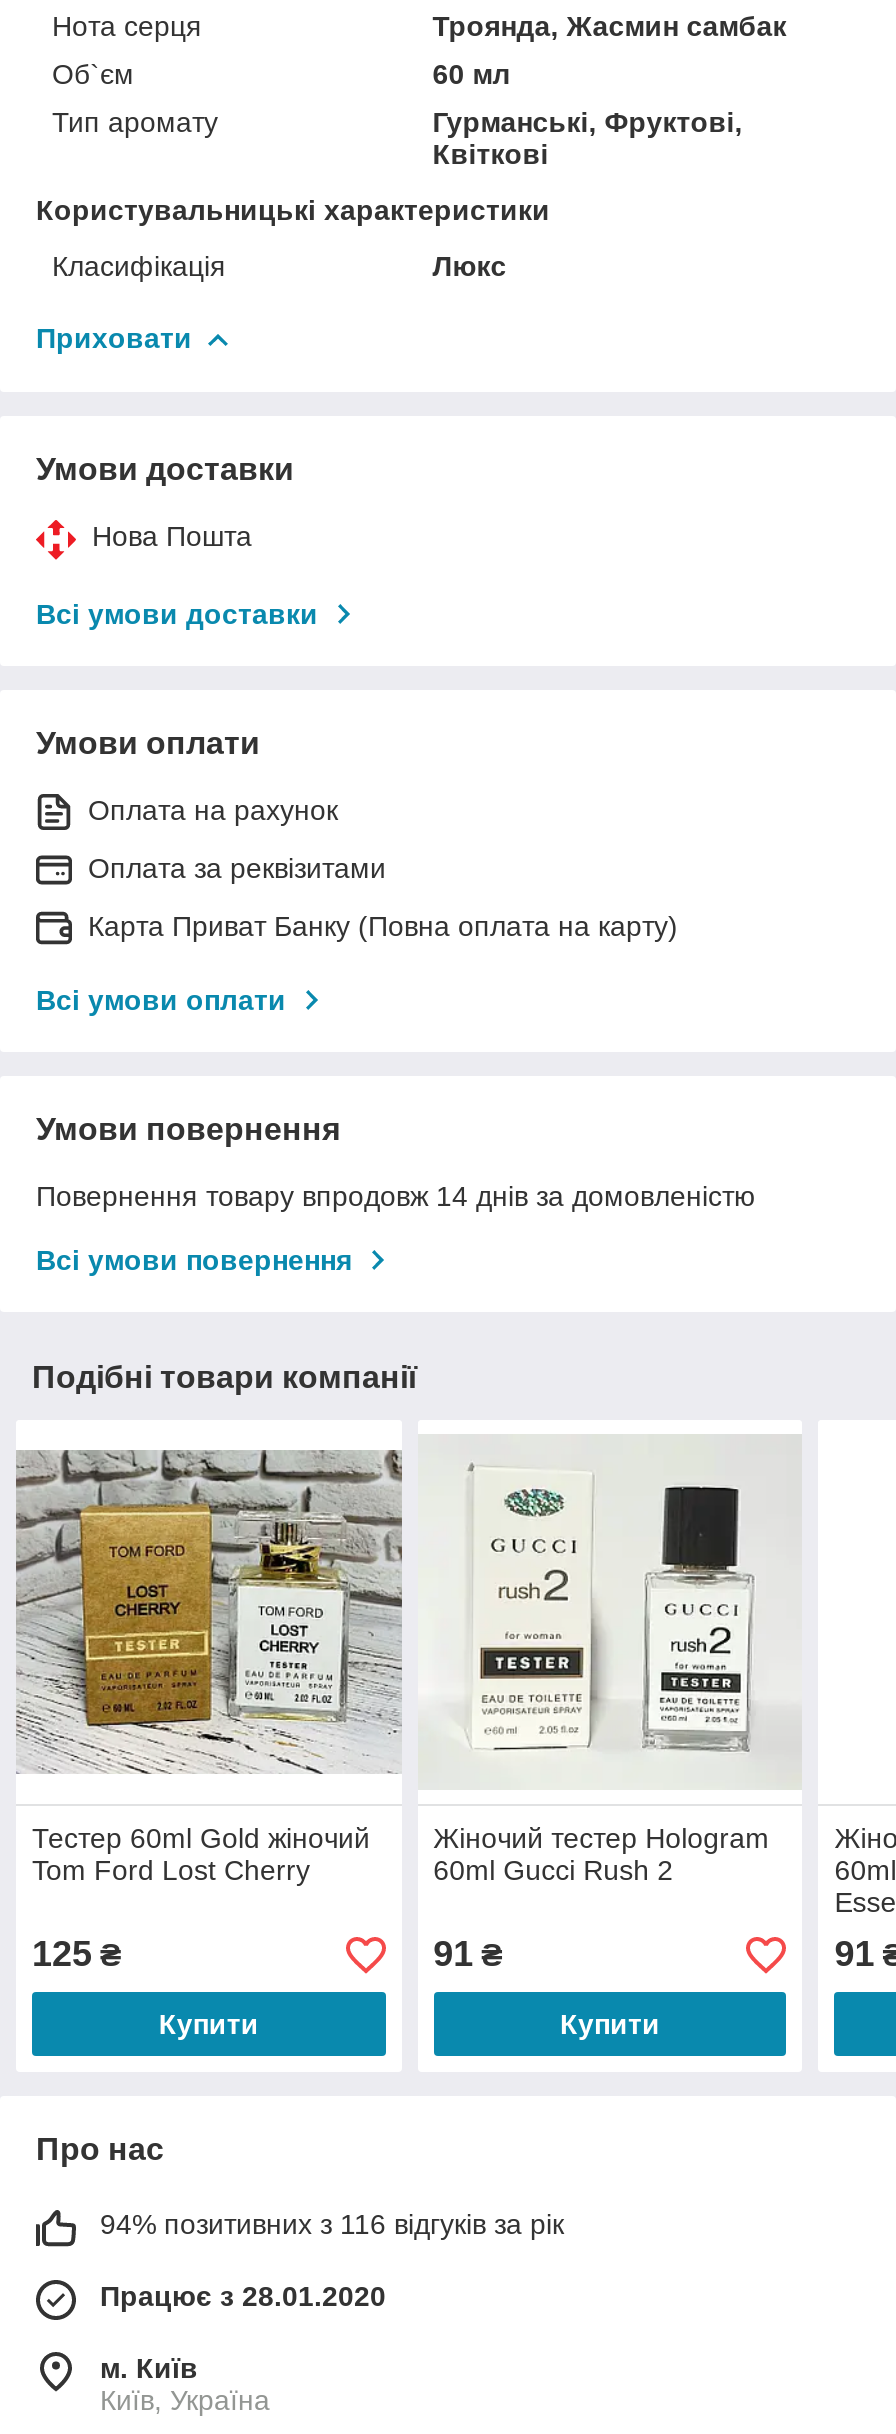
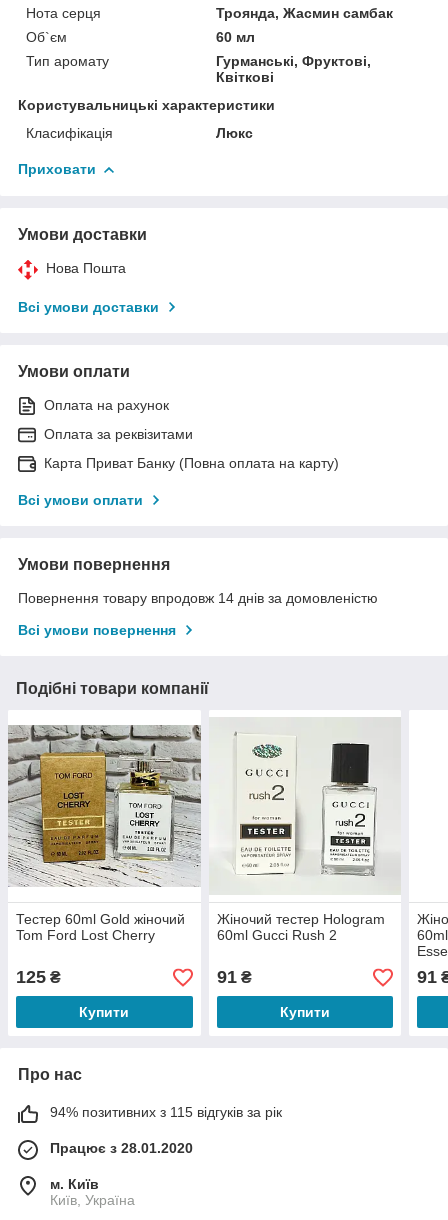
- 94% позитивних з 116 відгуків за рік
+ 94% позитивних з 115 відгуків за рік
